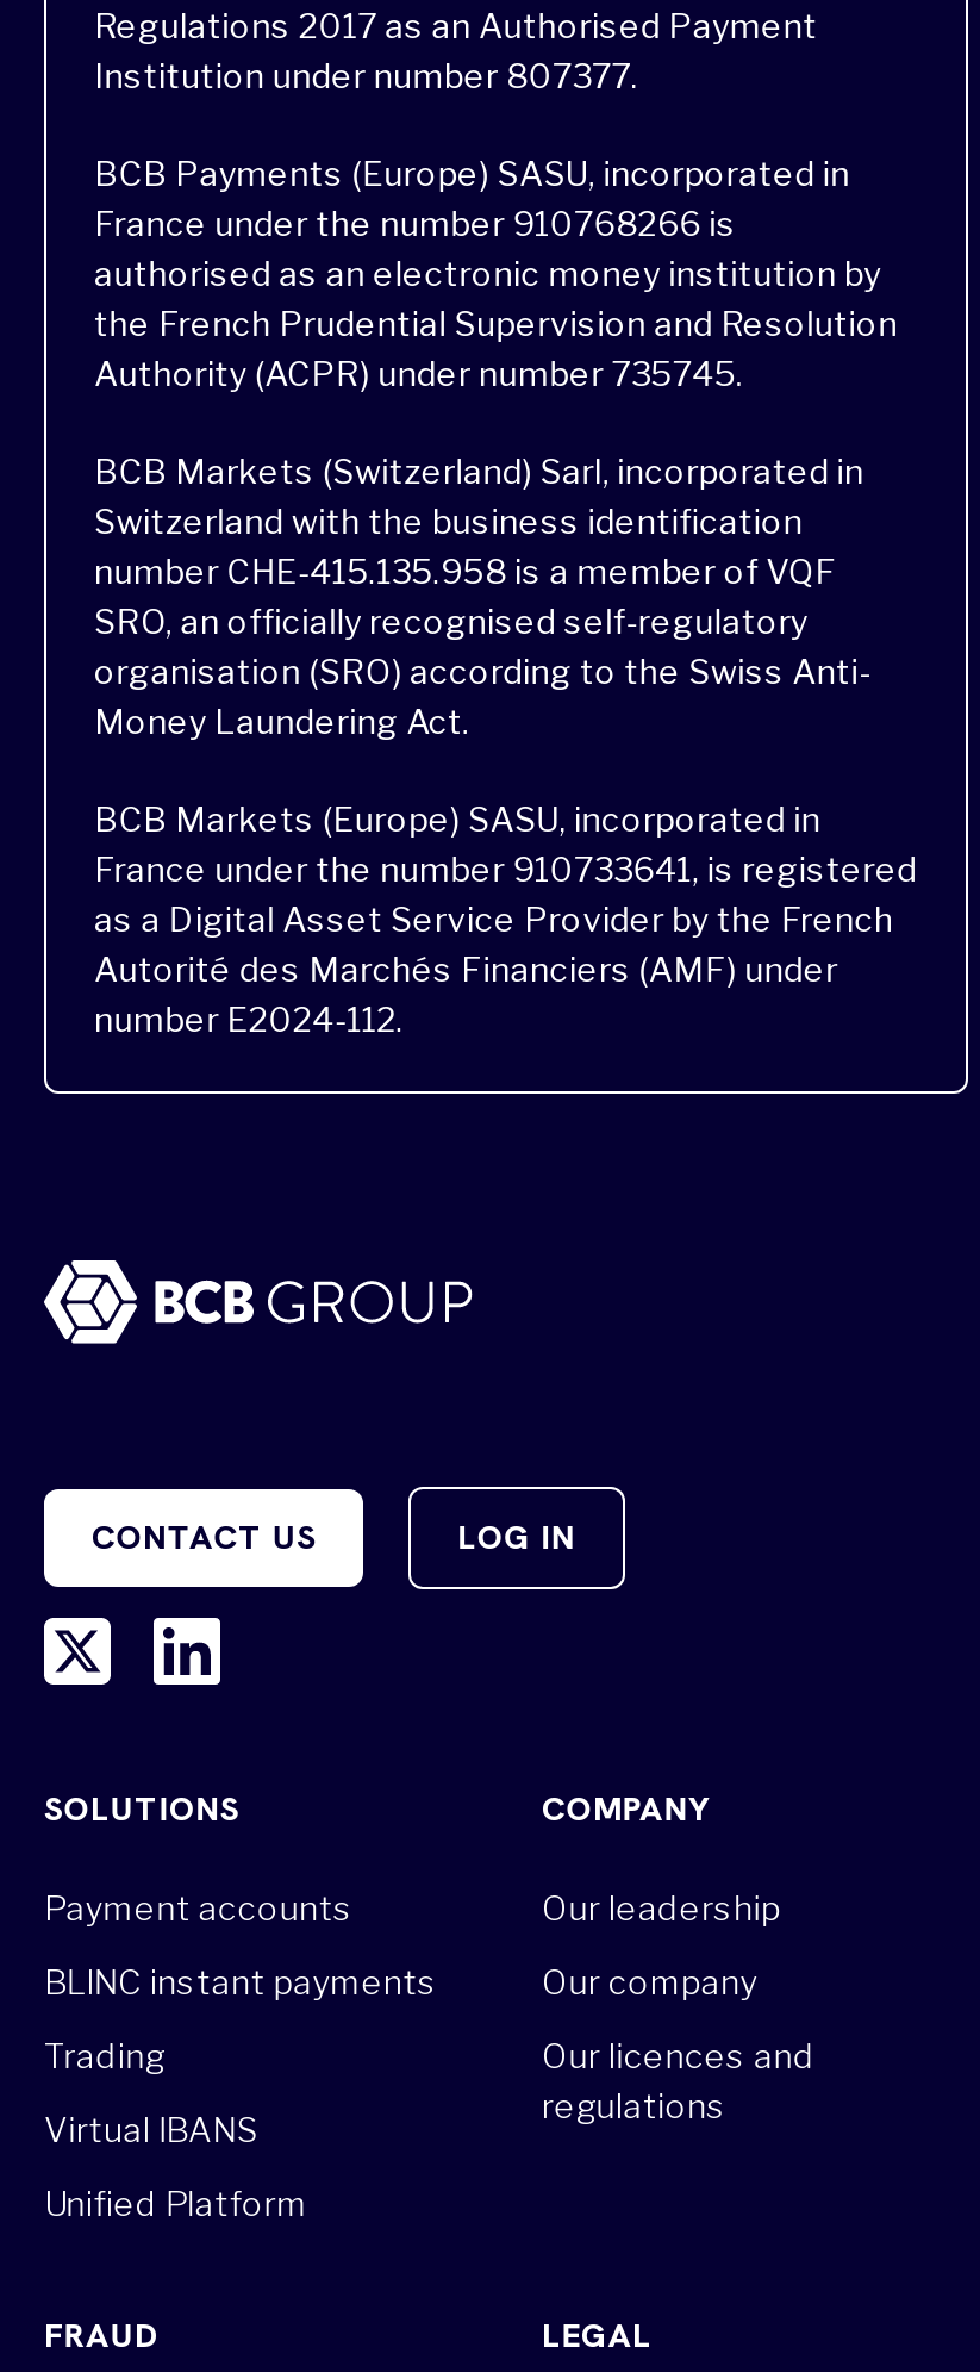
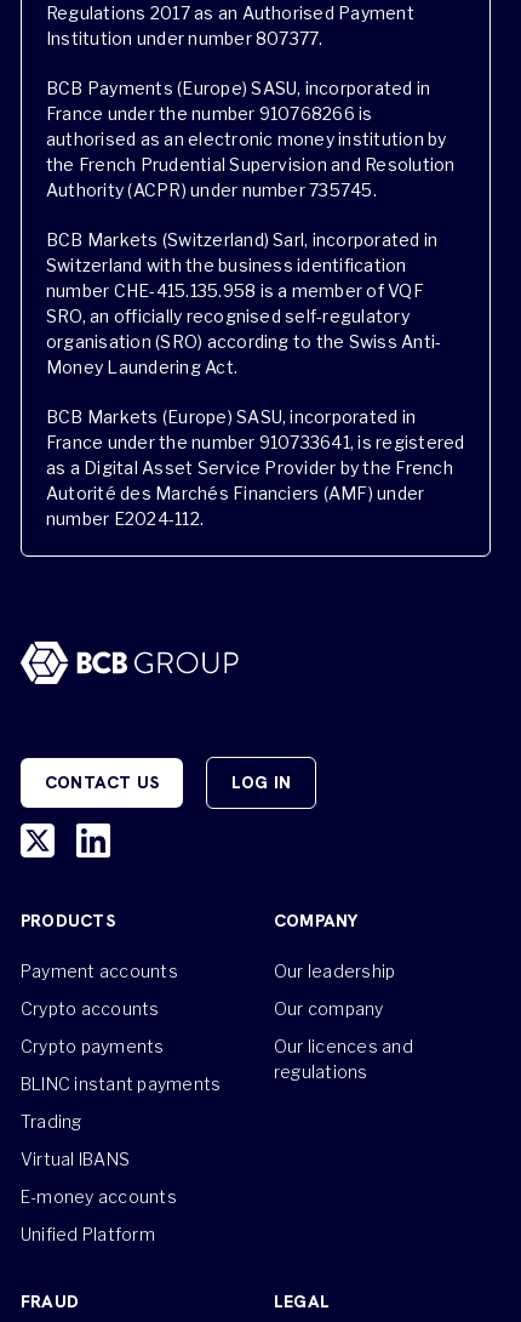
- SOLUTIONS
+ PRODUCTS

+ Crypto accounts
+ Crypto payments

+ E-money accounts
